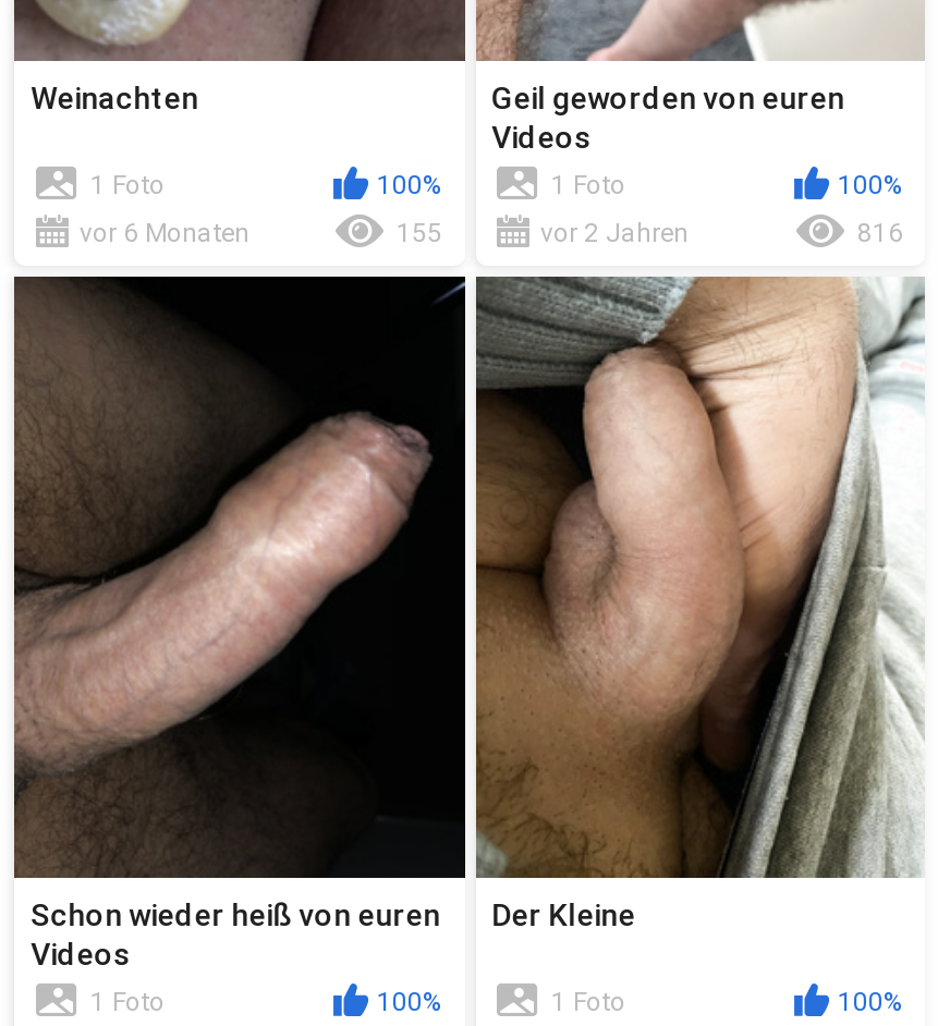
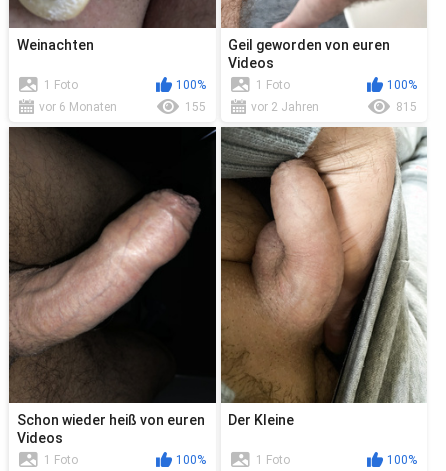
- 816
+ 815
